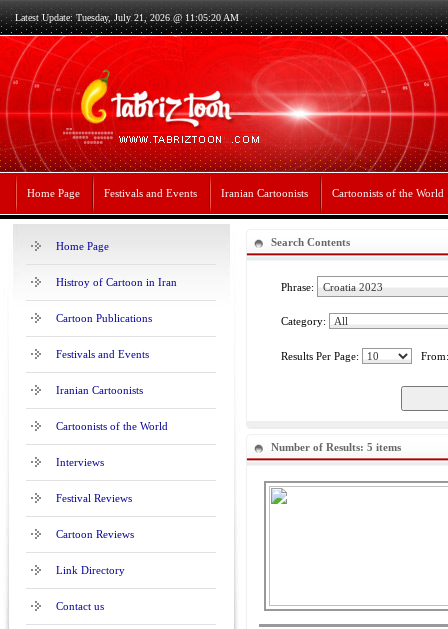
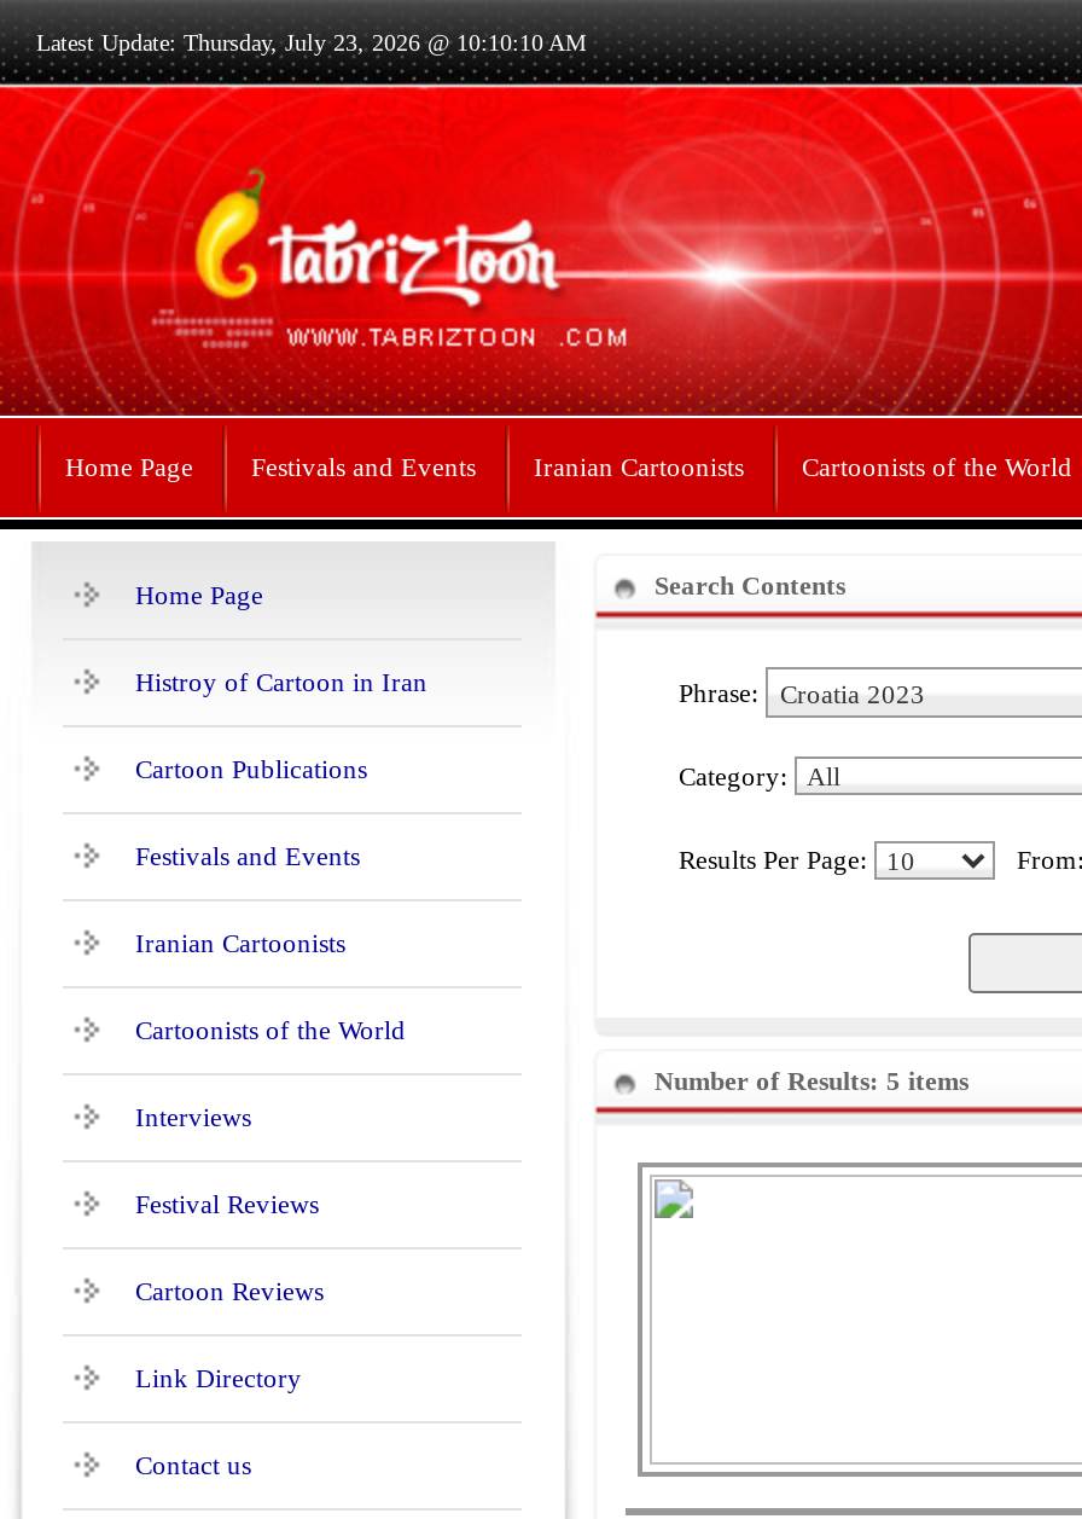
- Latest Update: Tuesday, July 21, 2026 @ 11:05:20 AM
+ Latest Update: Thursday, July 23, 2026 @ 10:10:10 AM
